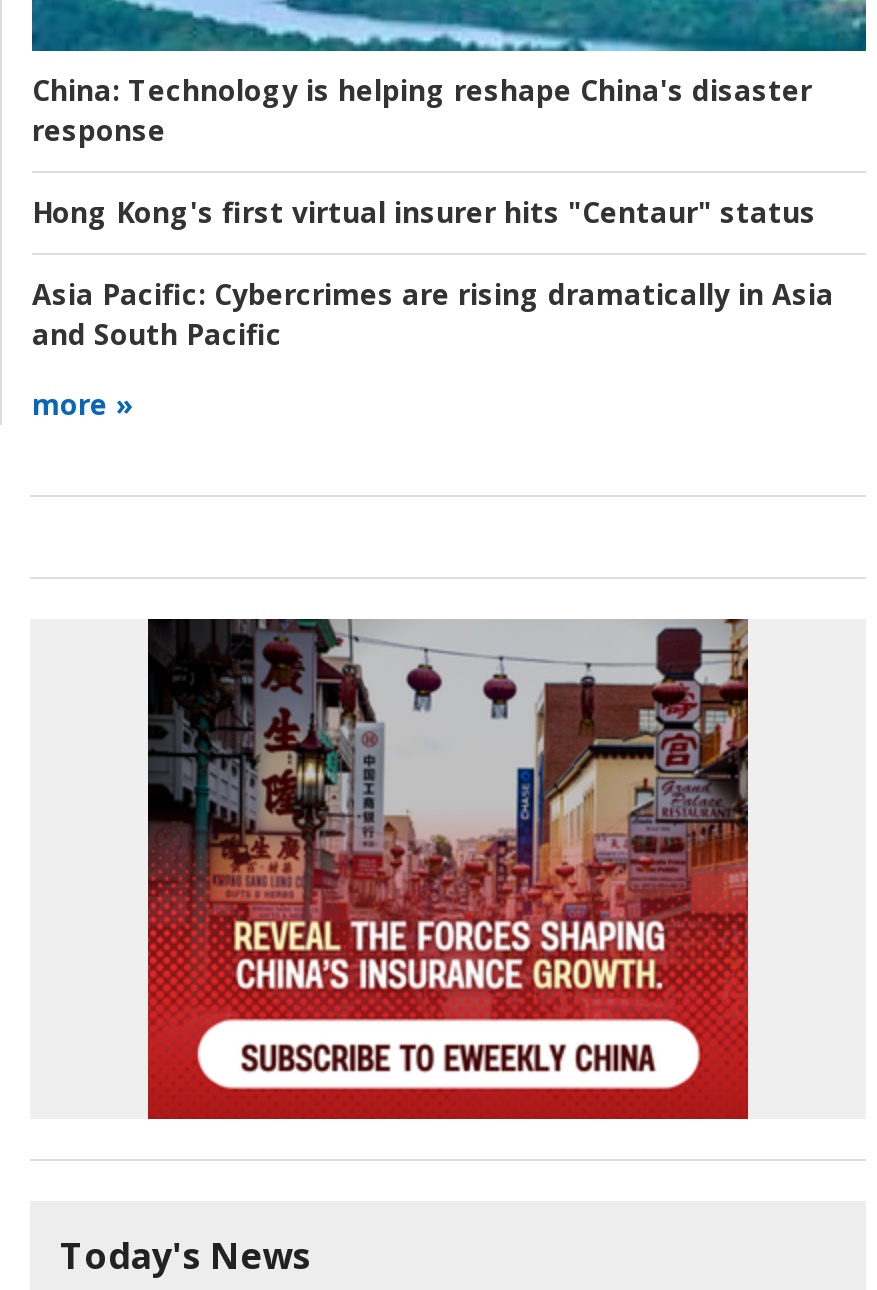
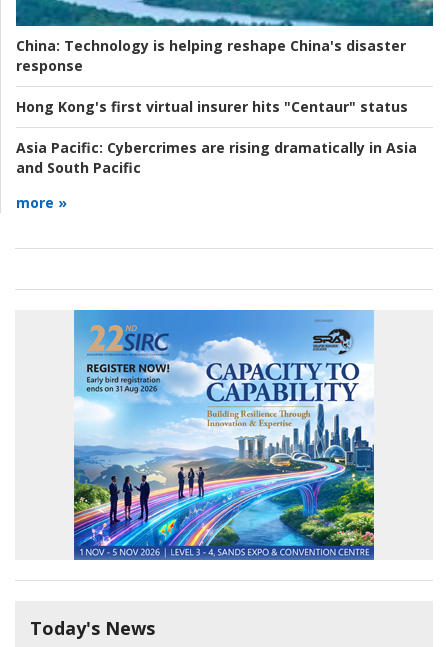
- [image]
+ [image]
